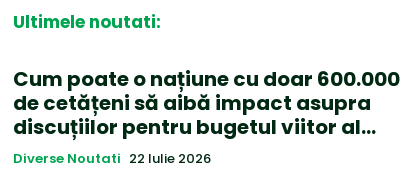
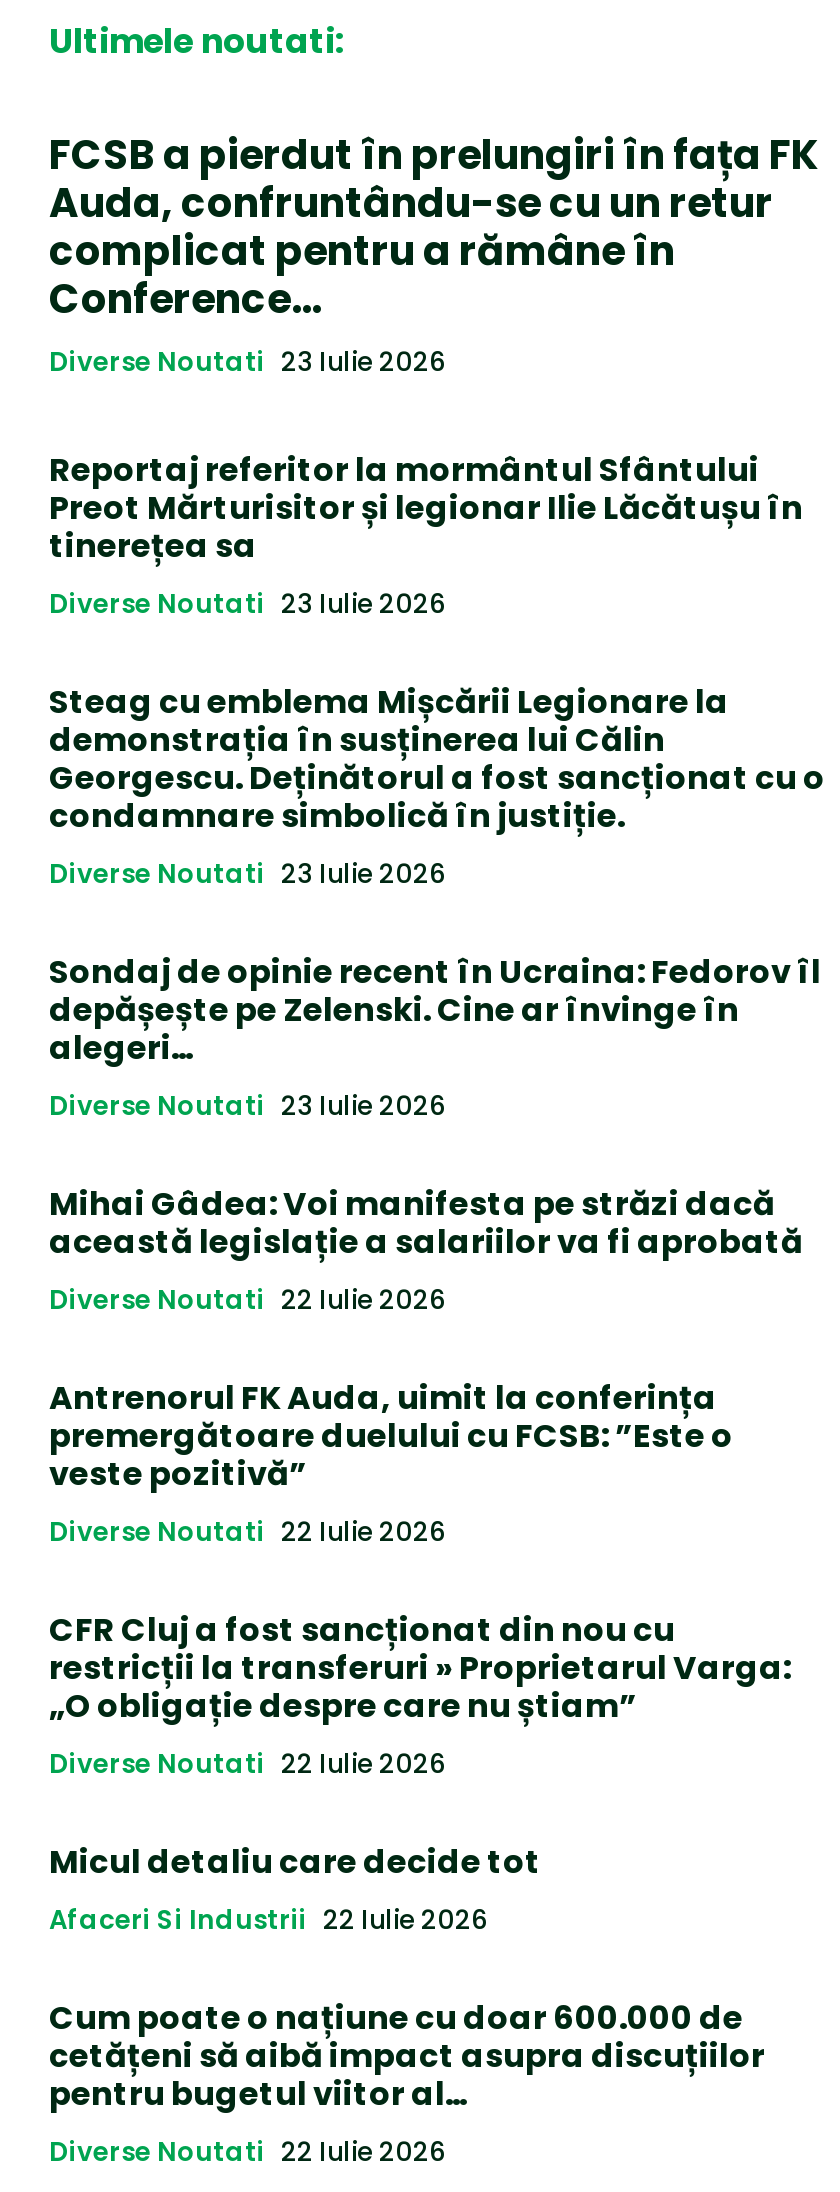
- Cum poate o națiune cu doar 600.000
- de cetățeni să aibă impact asupra
- discuțiilor pentru bugetul viitor al…
+ FCSB a pierdut în prelungiri în fața FK
+ Auda, confruntându-se cu un retur
+ complicat pentru a rămâne în
+ Conference…
+ Diverse Noutati 23 Iulie 2026
+ Reportaj referitor la mormântul Sfântului
+ Preot Mărturisitor și legionar Ilie Lăcătușu în
+ tinerețea sa
+ Diverse Noutati 23 Iulie 2026
+ Steag cu emblema Mișcării Legionare la
+ demonstrația în susținerea lui Călin
+ Georgescu. Deținătorul a fost sancționat cu o
+ condamnare simbolică în justiție.
+ Diverse Noutati 23 Iulie 2026
+ Sondaj de opinie recent în Ucraina: Fedorov îl
+ depășește pe Zelenski. Cine ar învinge în
+ alegeri…
+ Diverse Noutati 23 Iulie 2026
+ Mihai Gâdea: Voi manifesta pe străzi dacă
+ această legislație a salariilor va fi aprobată
+ Diverse Noutati 22 Iulie 2026
+ Antrenorul FK Auda, uimit la conferința
+ premergătoare duelului cu FCSB: ”Este o
+ veste pozitivă”
+ Diverse Noutati 22 Iulie 2026
+ CFR Cluj a fost sancționat din nou cu
+ restricții la transferuri » Proprietarul Varga:
+ „O obligație despre care nu știam”
+ Diverse Noutati 22 Iulie 2026
+ Micul detaliu care decide tot
+ Afaceri Si Industrii 22 Iulie 2026
+ Cum poate o națiune cu doar 600.000 de
+ cetățeni să aibă impact asupra discuțiilor
+ pentru bugetul viitor al…
